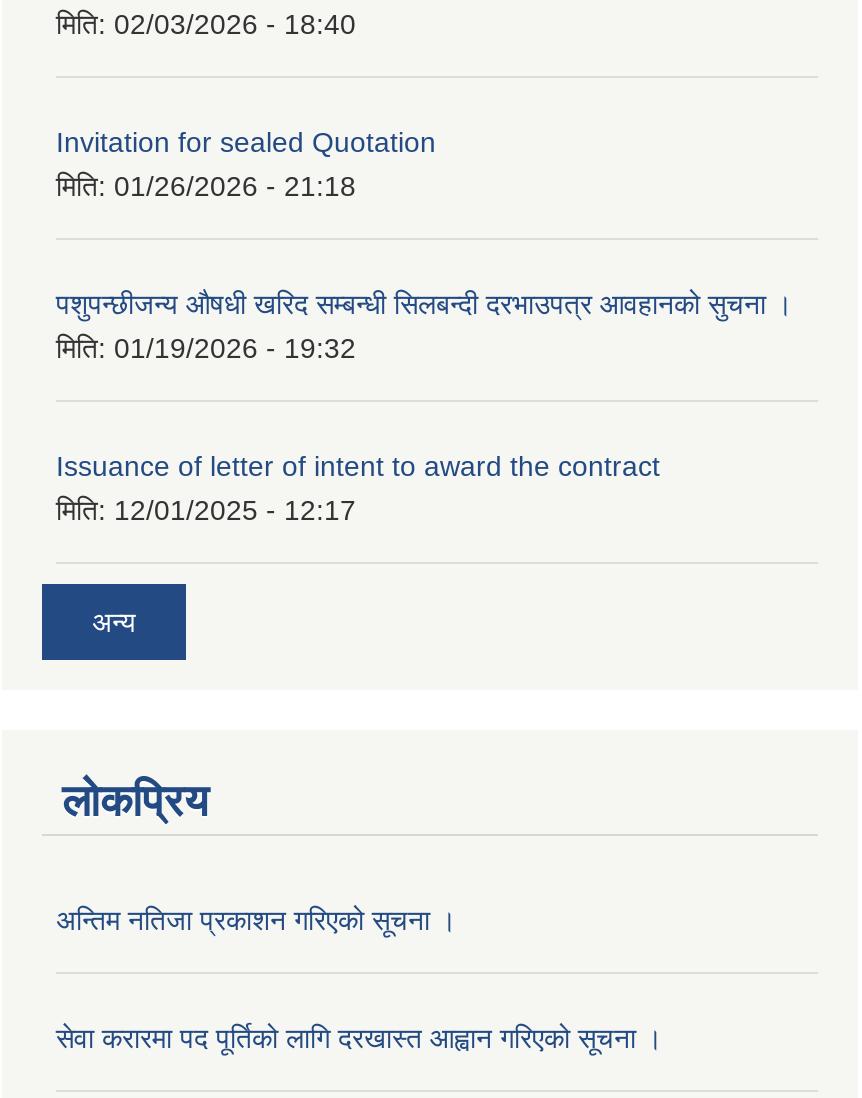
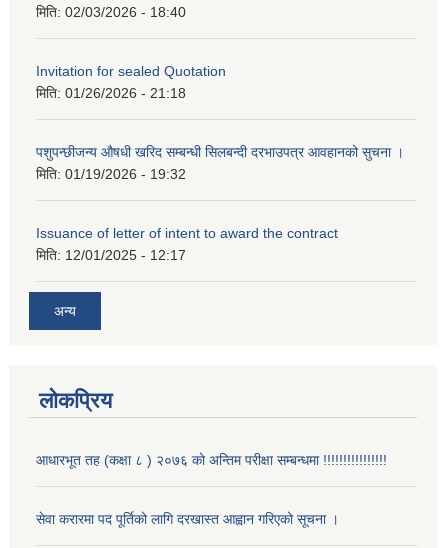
- अन्तिम नतिजा प्रकाशन गरिएको सूचना ।
+ आधारभूत तह (कक्षा ८ ) २०७६ को अन्तिम परीक्षा सम्बन्धमा !!!!!!!!!!!!!!!!
